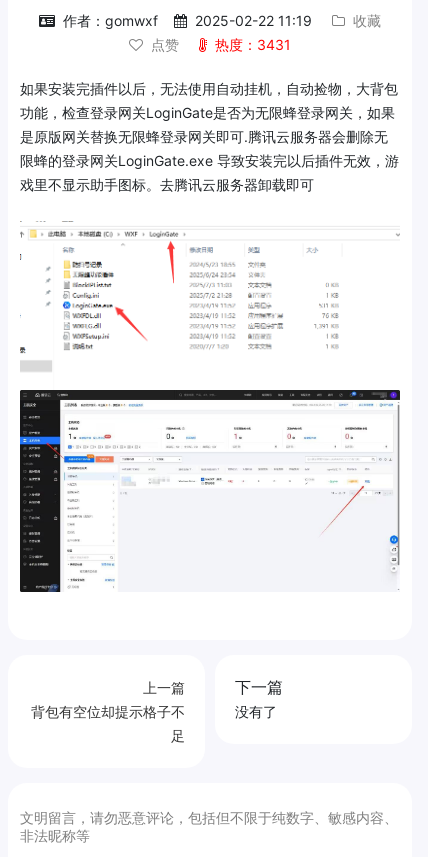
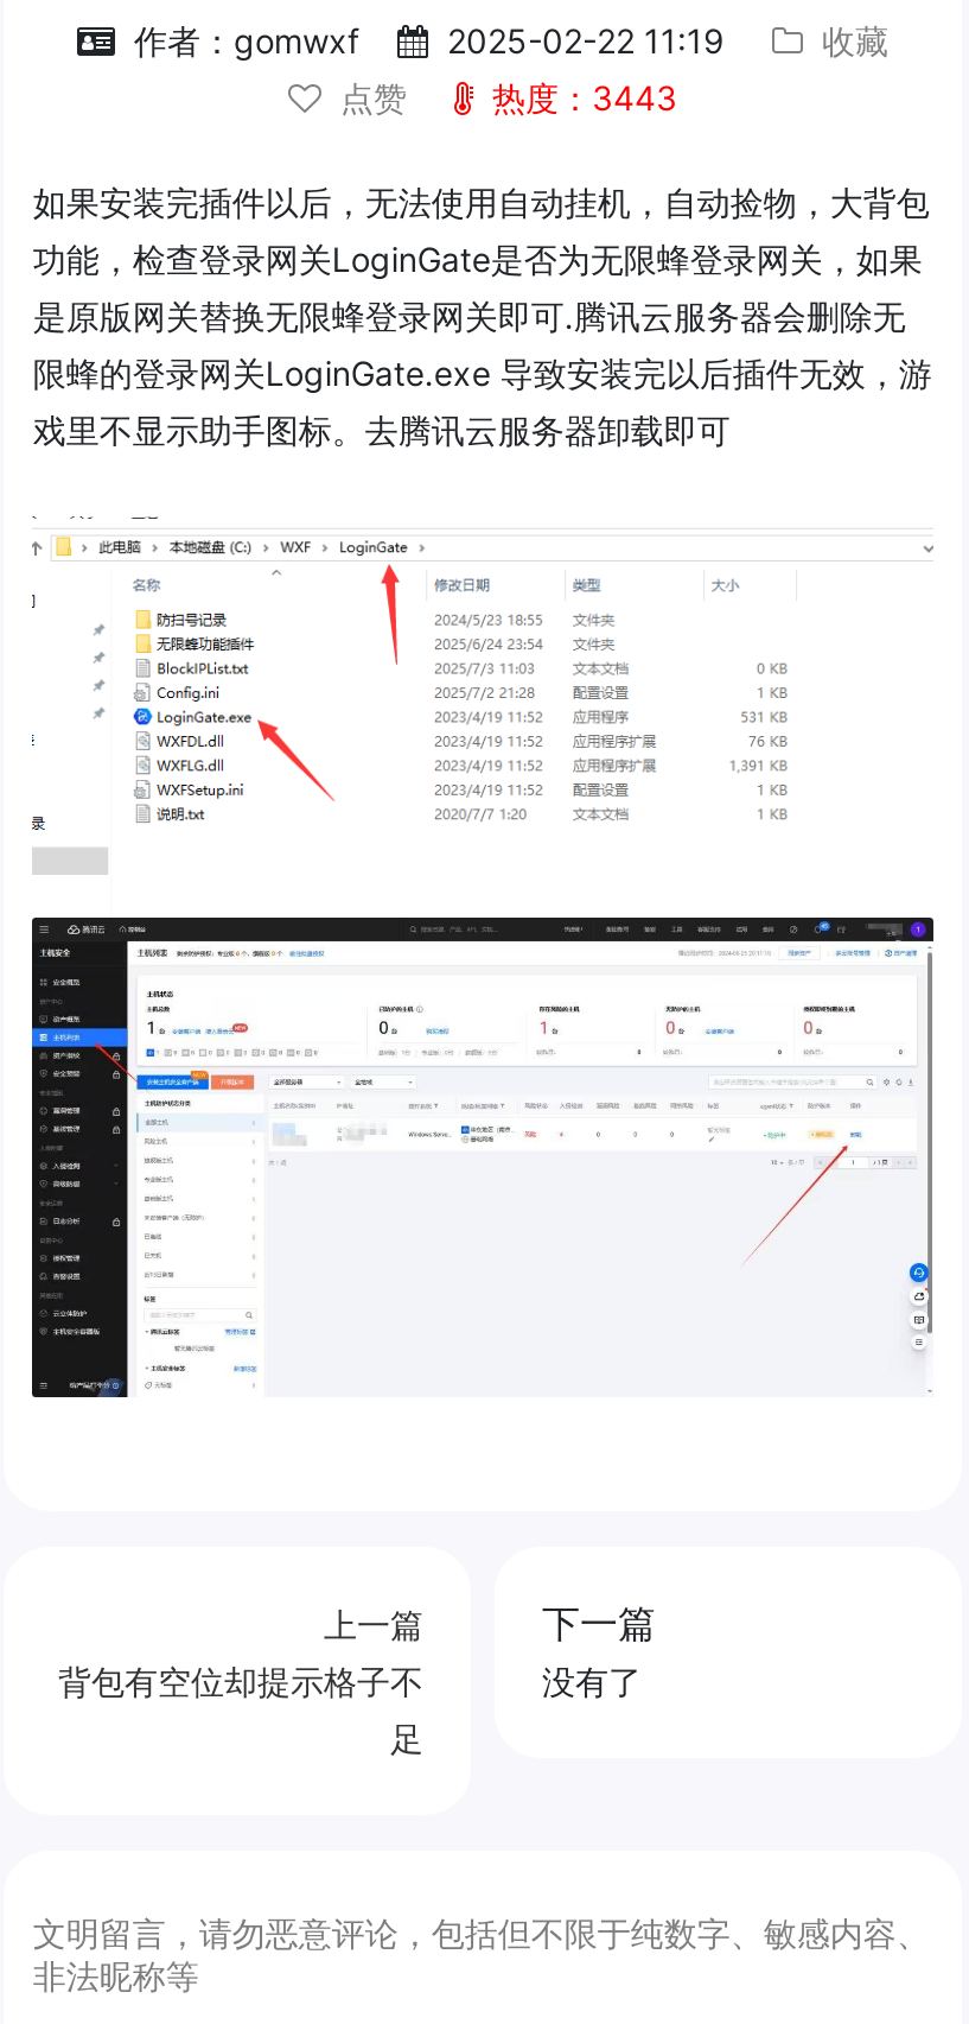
- 热度：3431
+ 热度：3443
